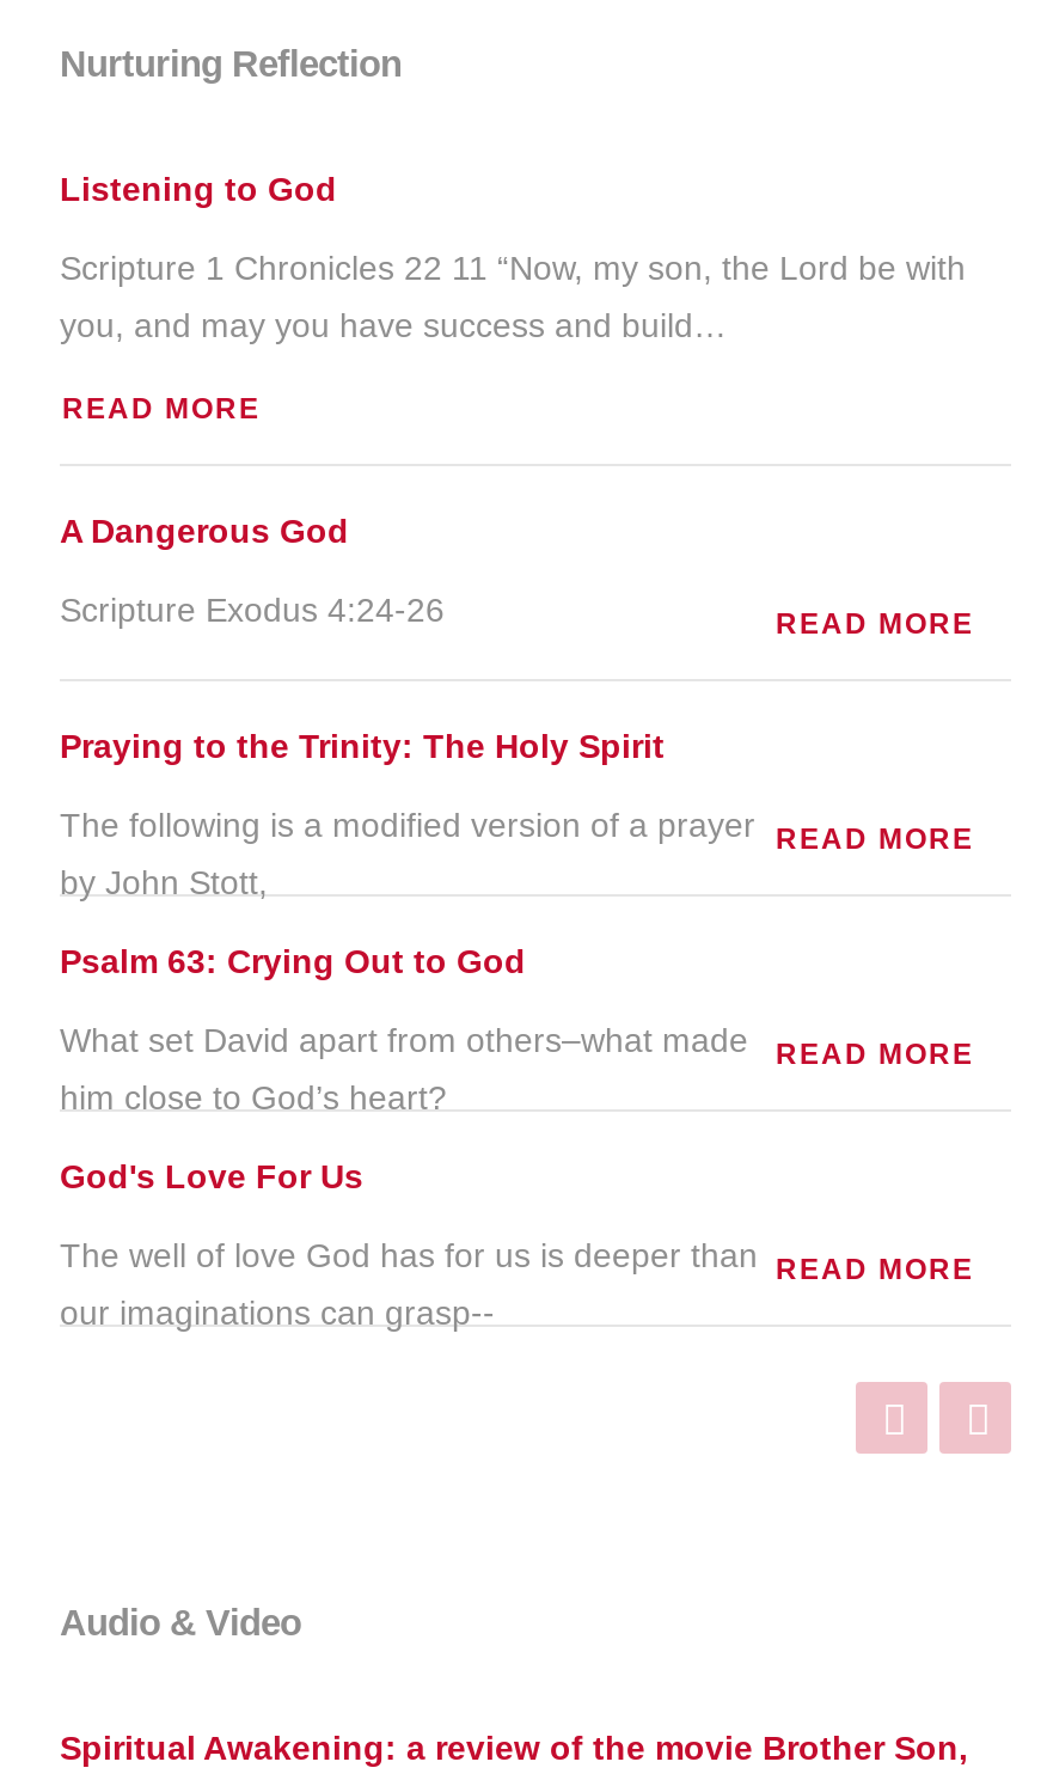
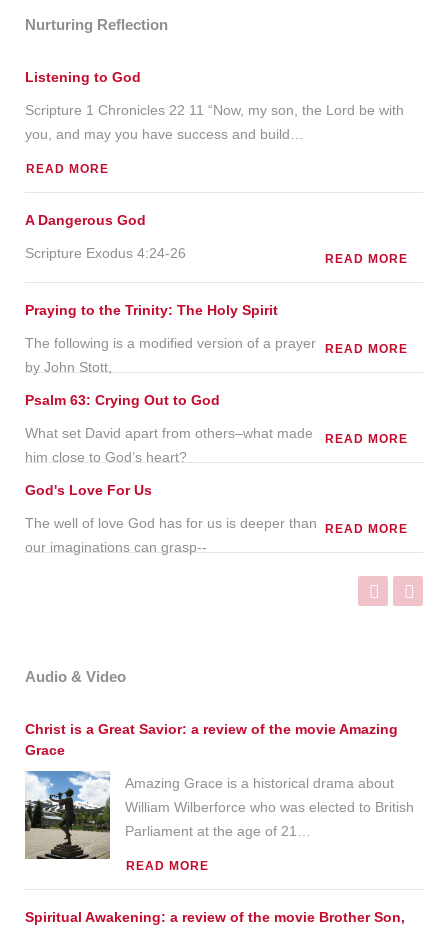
+ [image]
+ Christ is a Great Savior: a review of the movie Amazing
+ Grace
+ Amazing Grace is a historical drama about
+ William Wilberforce who was elected to British
+ Parliament at the age of 21 …
+ READ MORE
